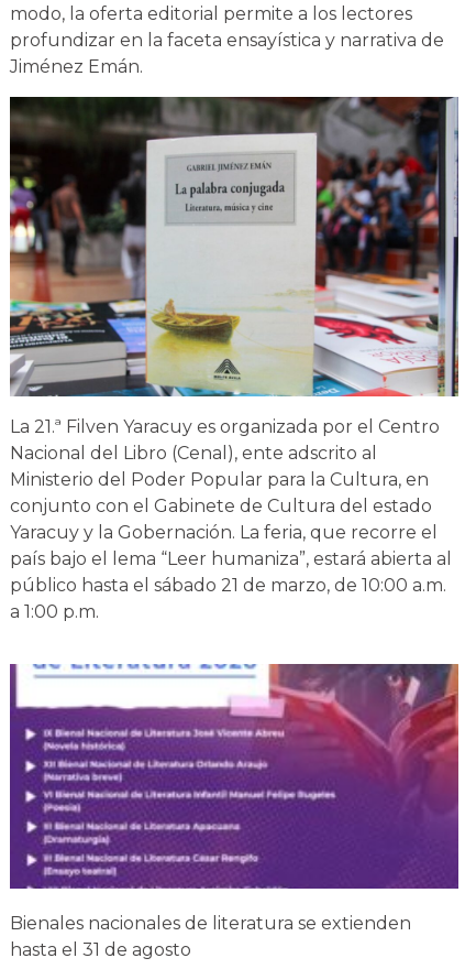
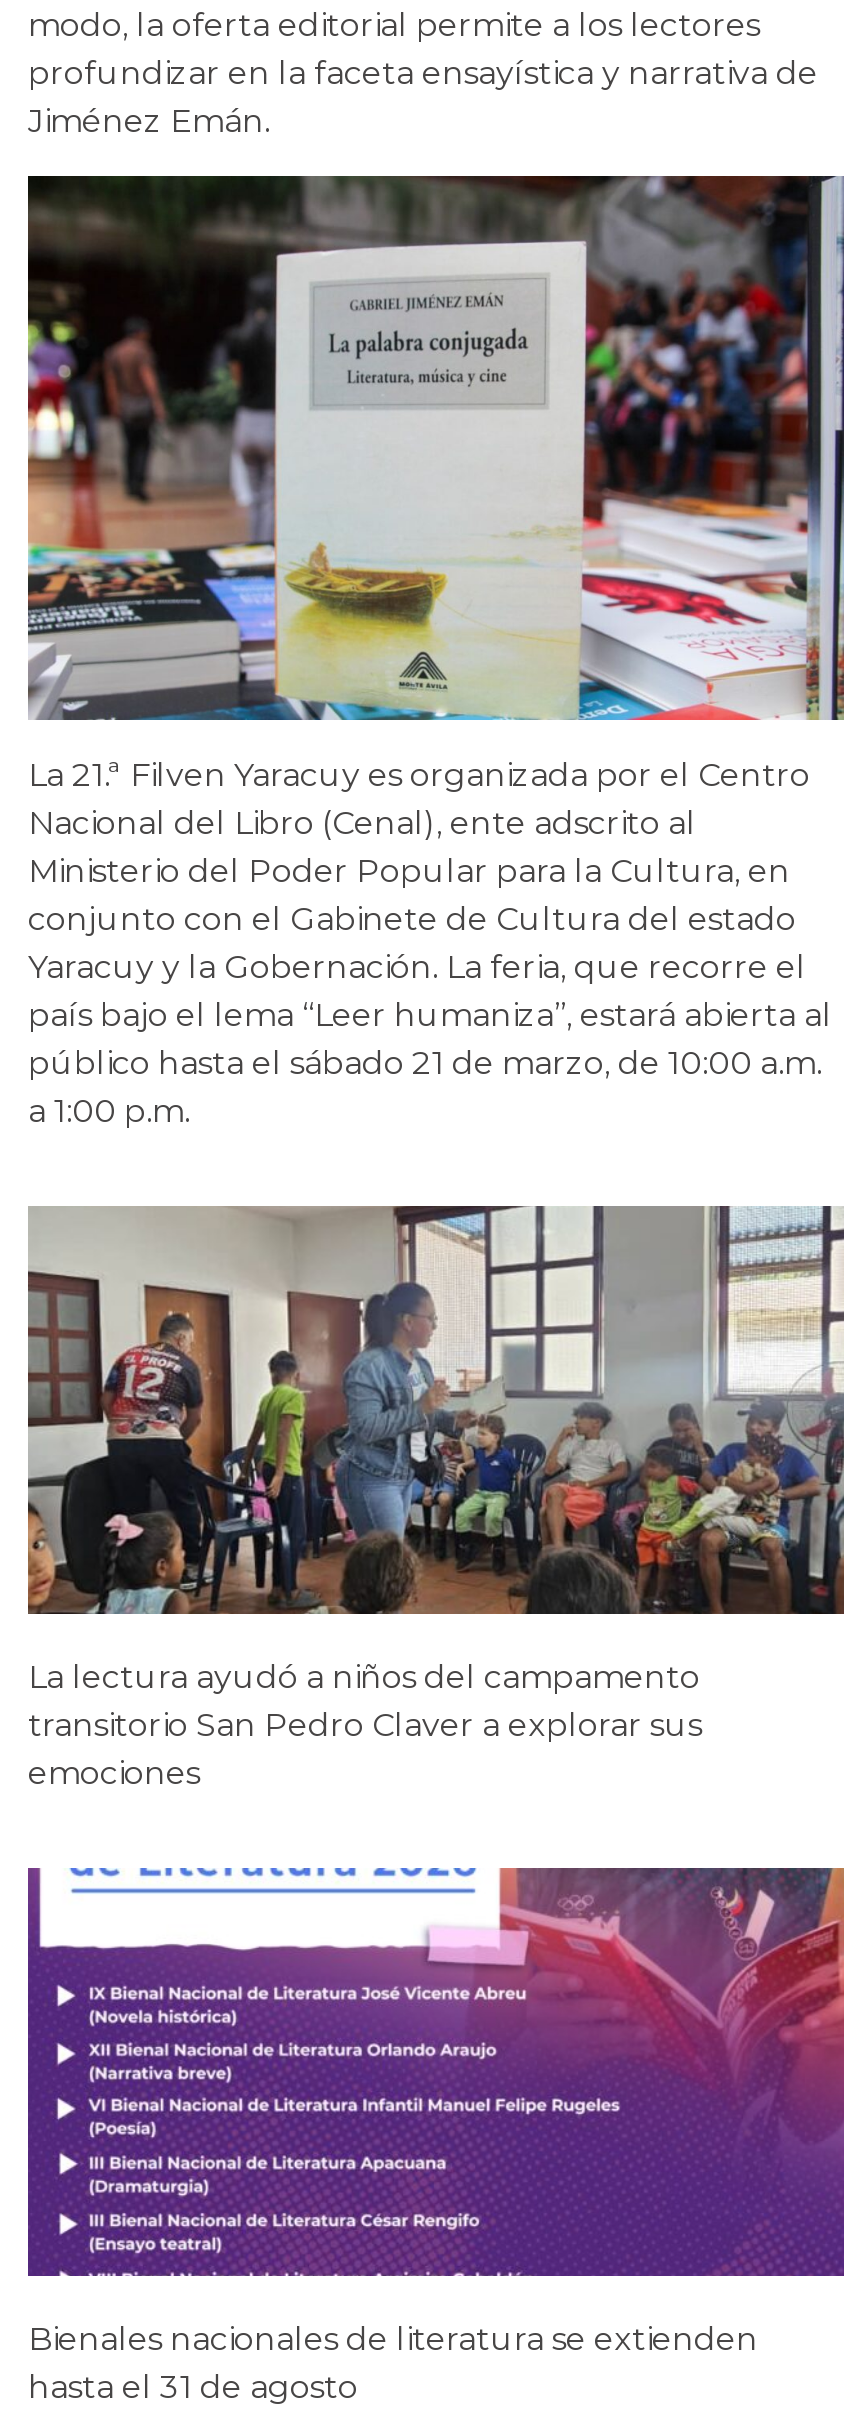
+ [image]
+ La lectura ayudó a niños del campamento
+ transitorio San Pedro Claver a explorar sus
+ emociones
